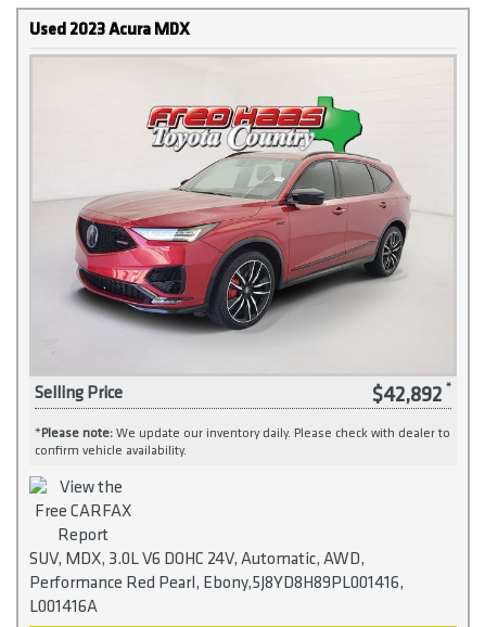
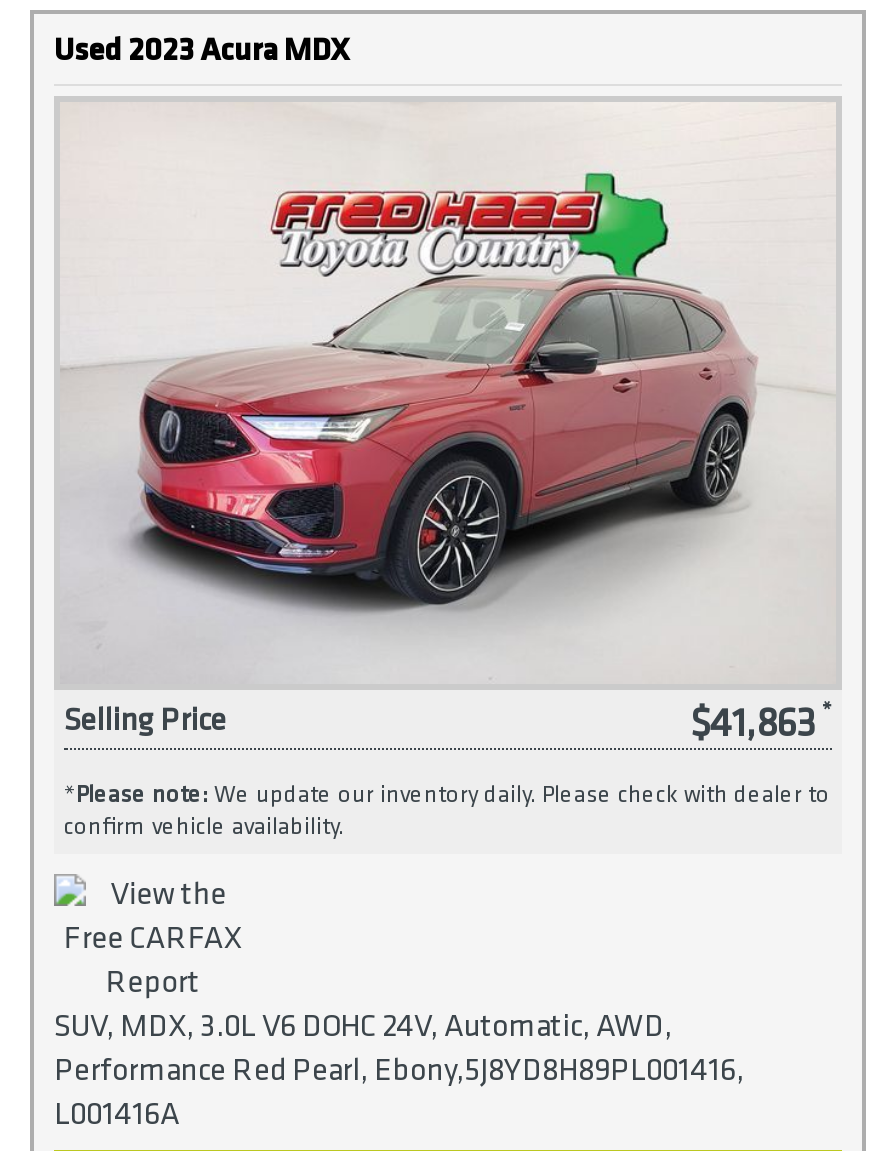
- $42,892
+ $41,863
